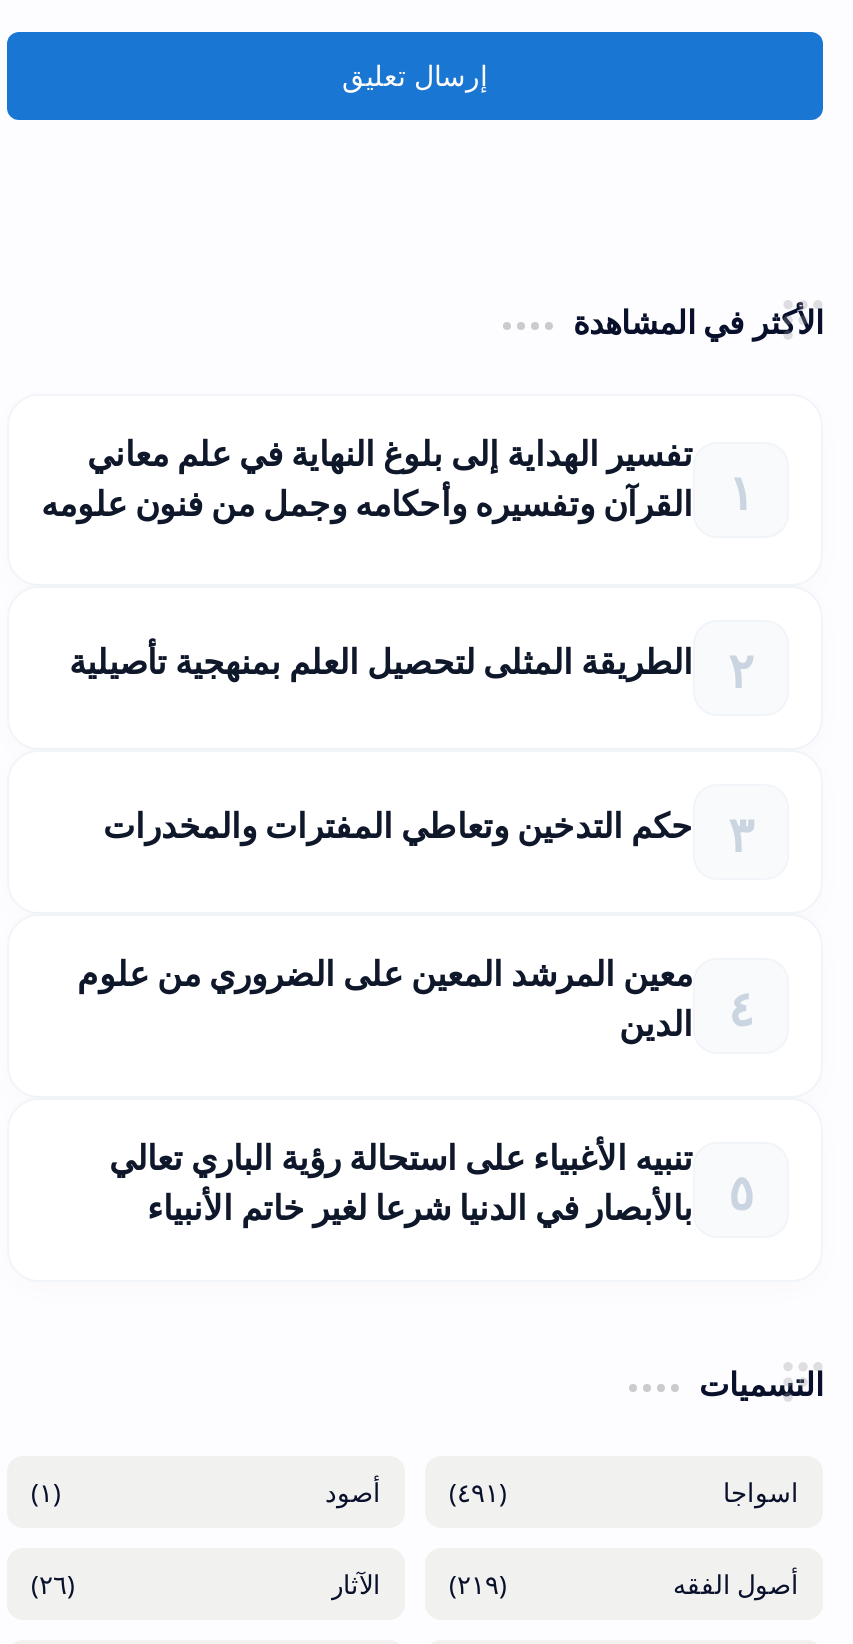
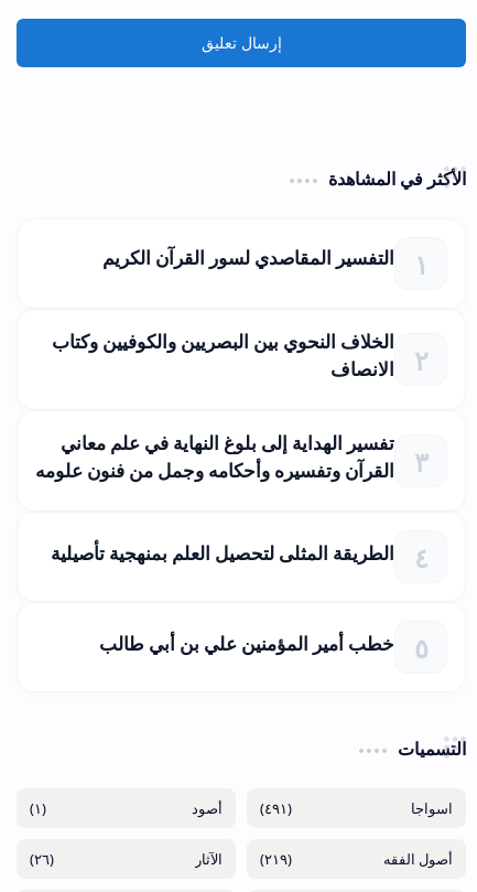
+ التفسير المقاصدي لسور القرآن الكريم
+ الخلاف النحوي بين البصريين والكوفيين وكتاب
+ الانصاف

moved down: تفسير الهداية إلى بلوغ النهاية في علم معاني | القرآن وتفسيره وأحكامه وجمل من فنون علومه

moved down: الطريقة المثلى لتحصيل العلم بمنهجية تأصيلية

- حكم التدخين وتعاطي المفترات والمخدرات
- معين المرشد المعين على الضروري من علوم
- الدين
- تنبيه الأغبياء على استحالة رؤية الباري تعالي
- بالأبصار في الدنيا شرعا لغير خاتم الأنبياء
+ خطب أمير المؤمنين علي بن أبي طالب
